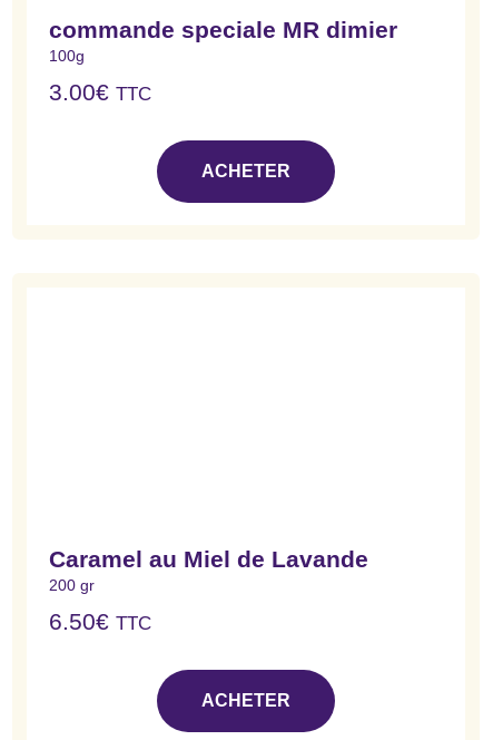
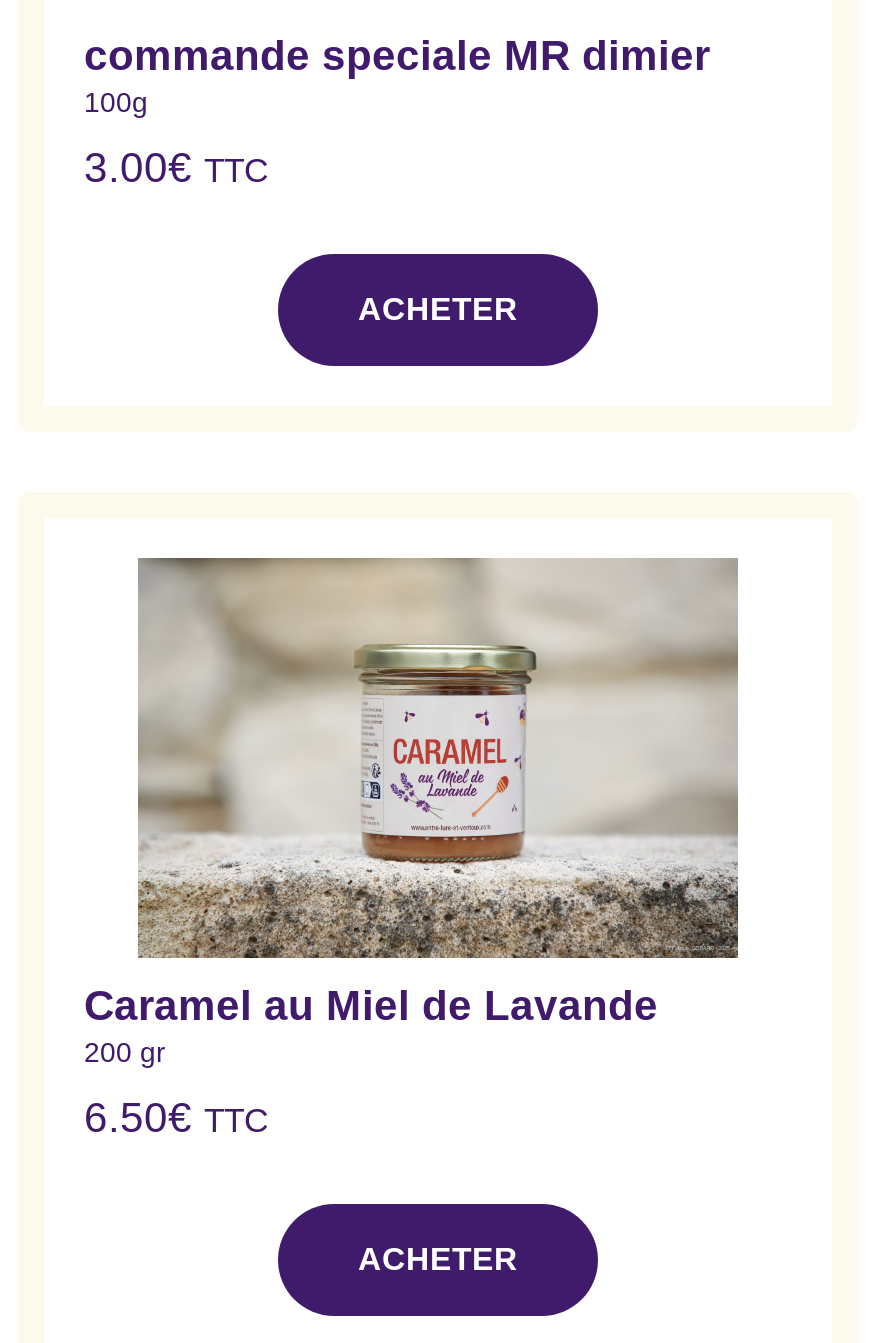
+ [image]
